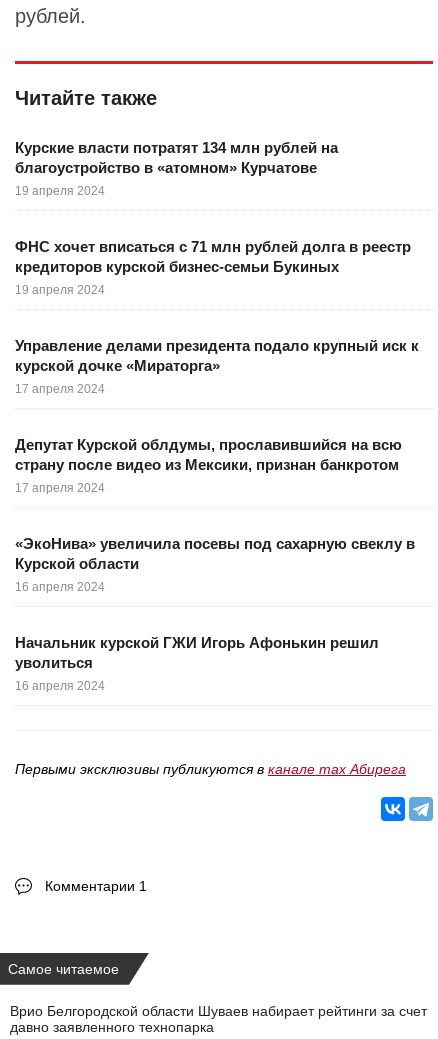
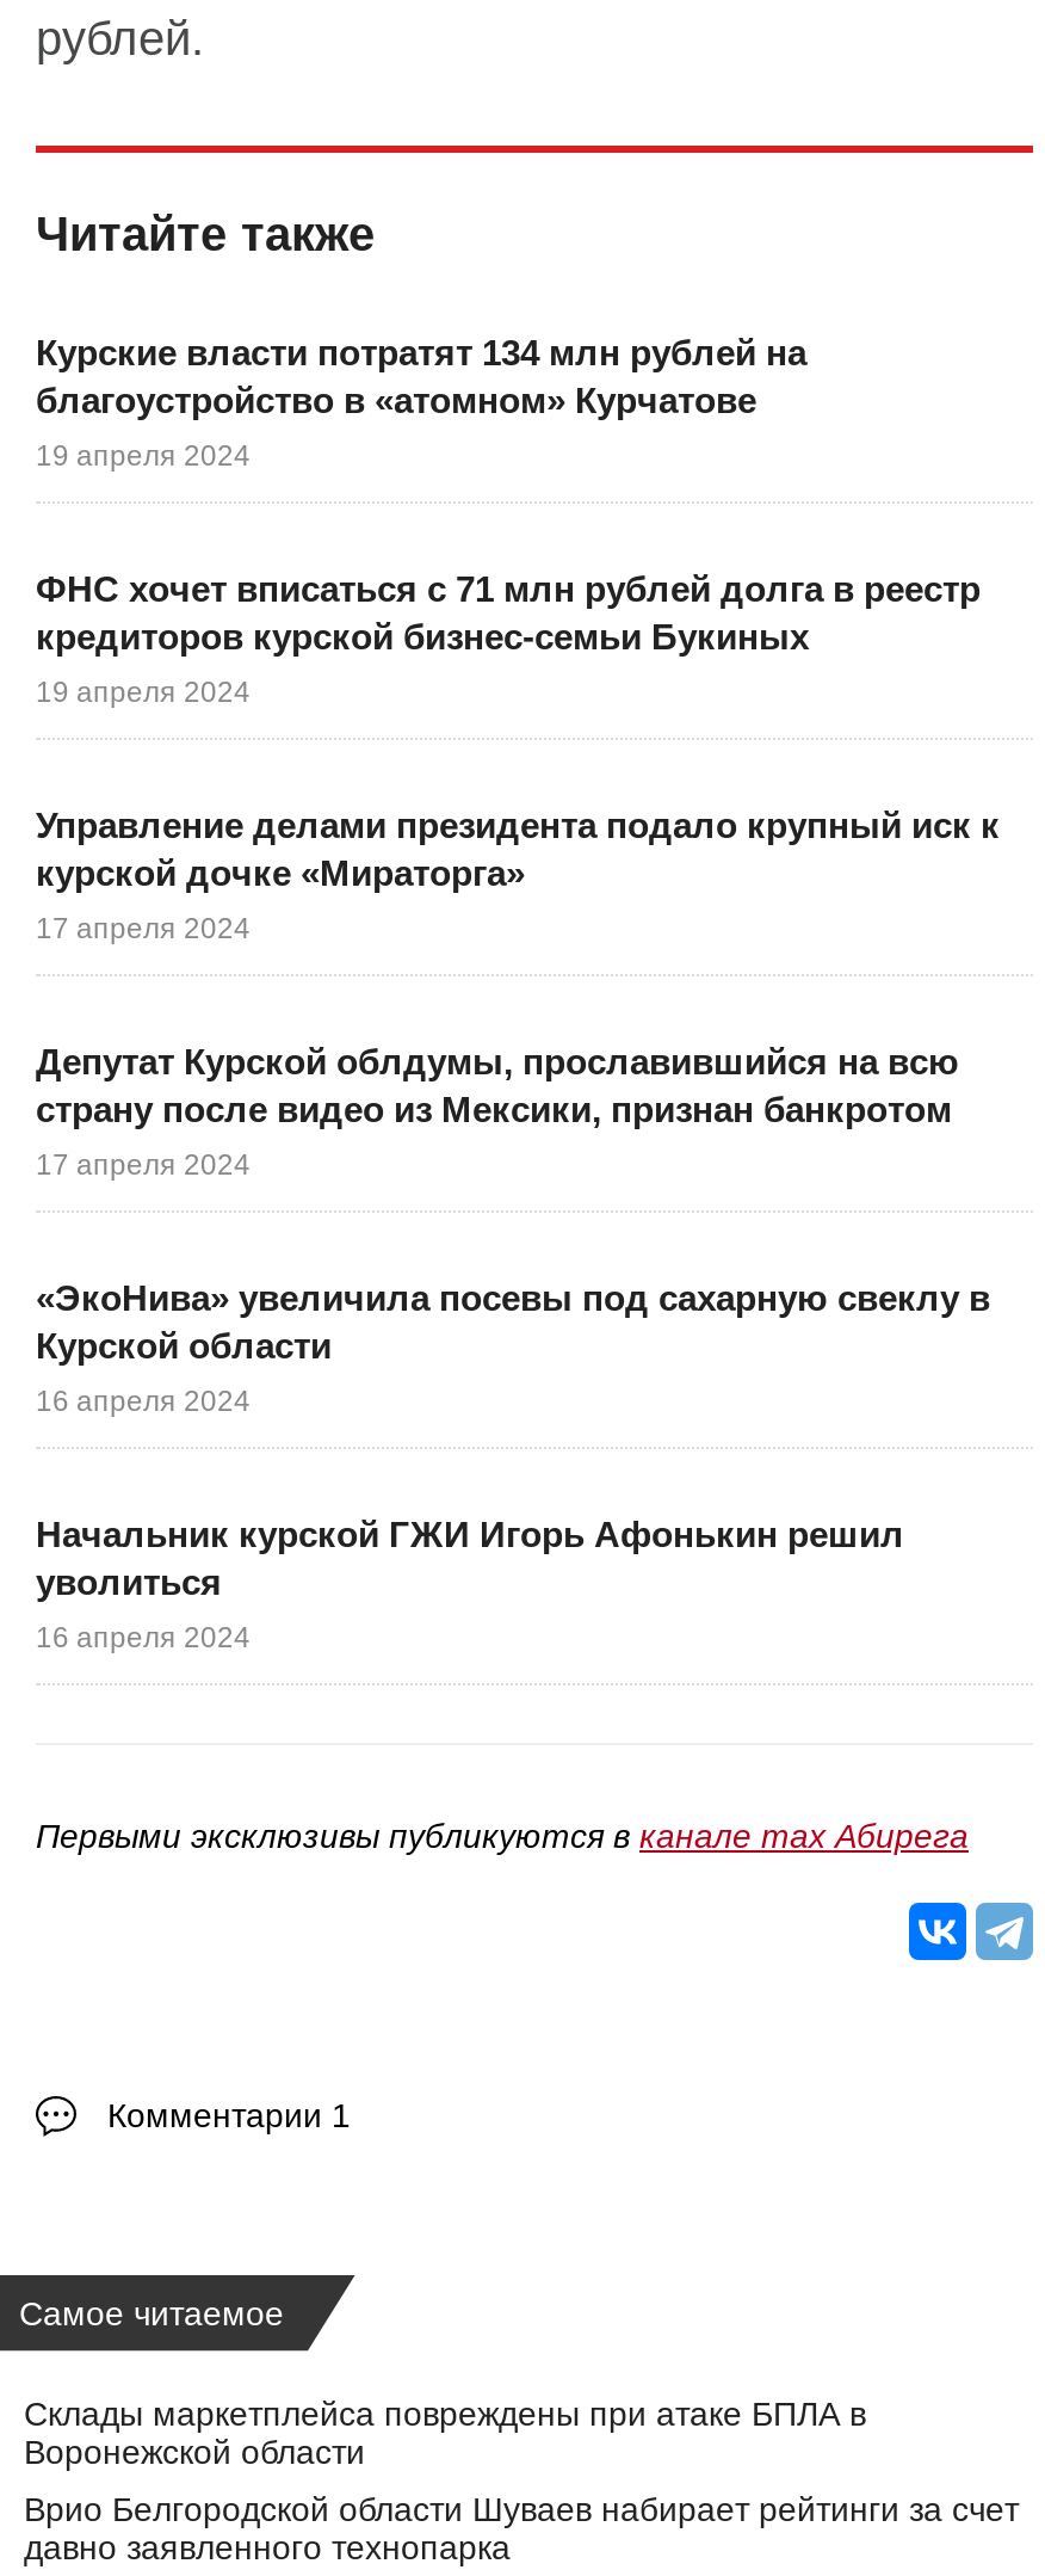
+ Склады маркетплейса повреждены при атаке БПЛА в
+ Воронежской области
